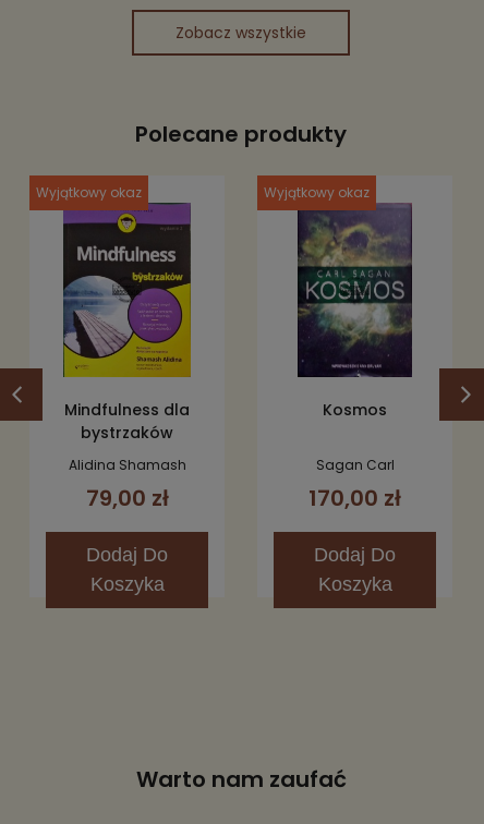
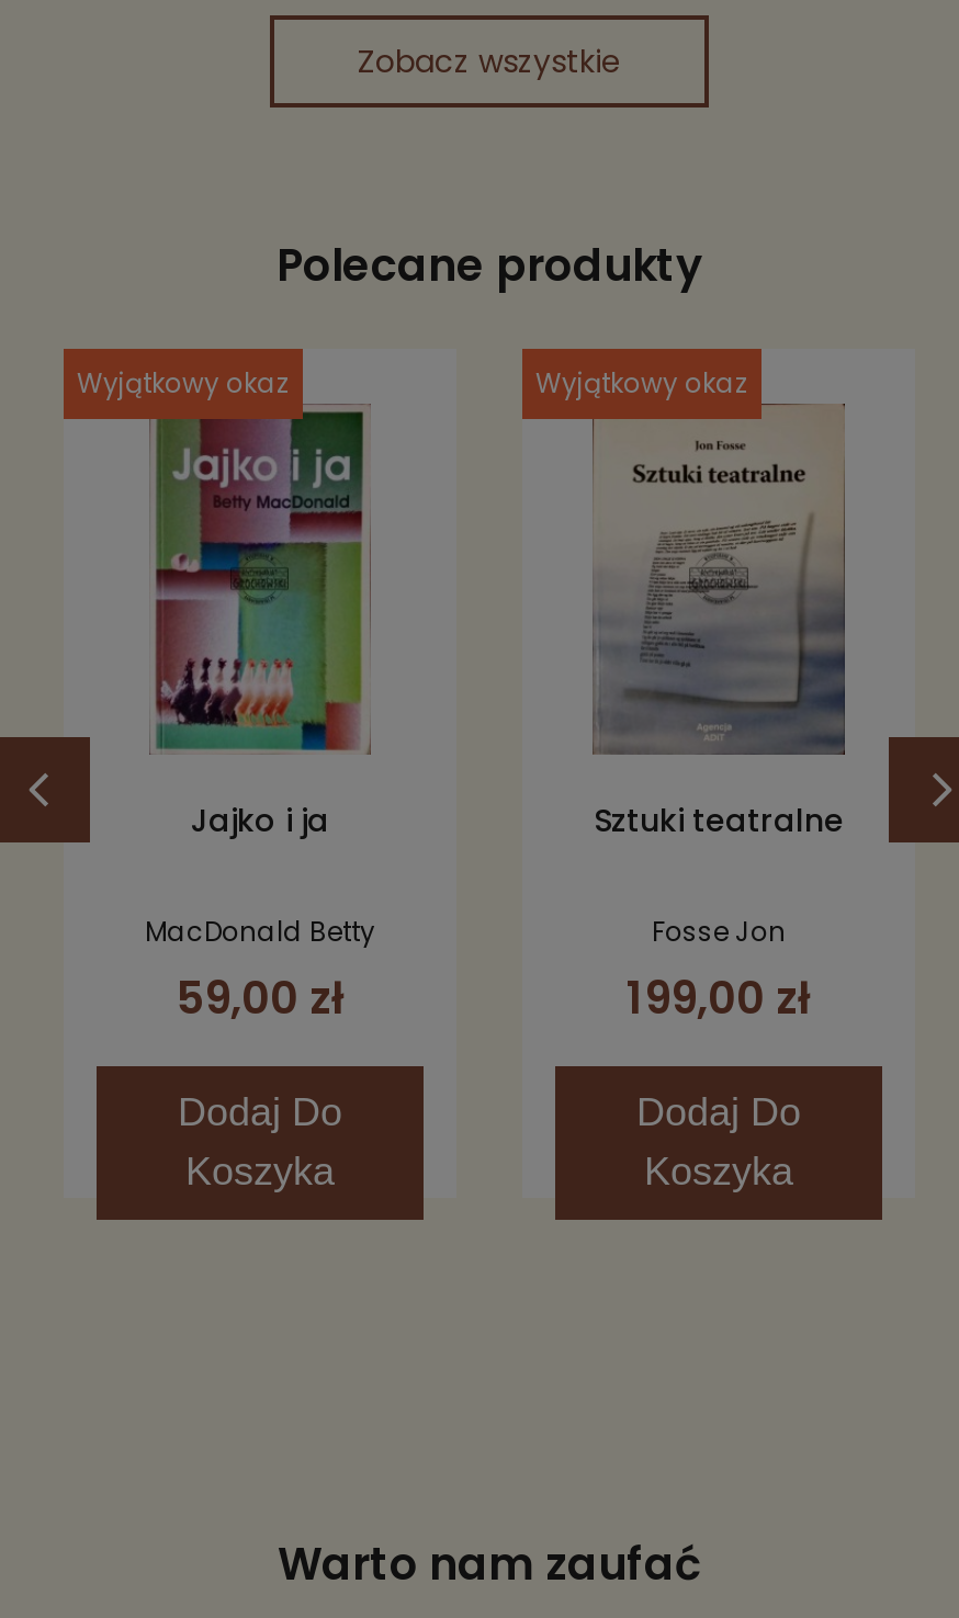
- [image]
- Mindfulness dla
- bystrzaków
+ [image]
+ Jajko i ja

- [image]
- Kosmos
+ [image]
+ Sztuki teatralne

- Alidina Shamash
- 79,00 zł
+ MacDonald Betty
+ 59,00 zł

- Sagan Carl
- 170,00 zł
+ Fosse Jon
+ 199,00 zł
